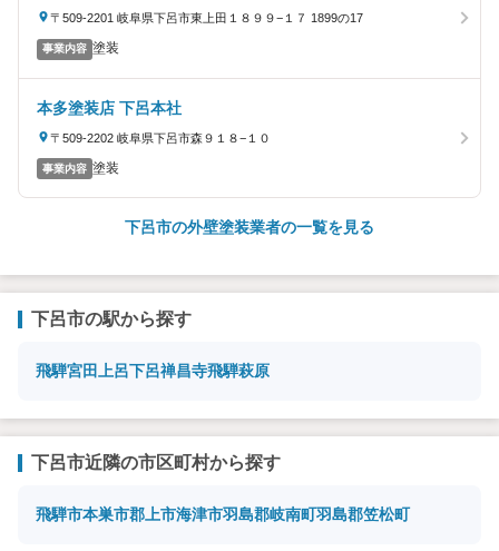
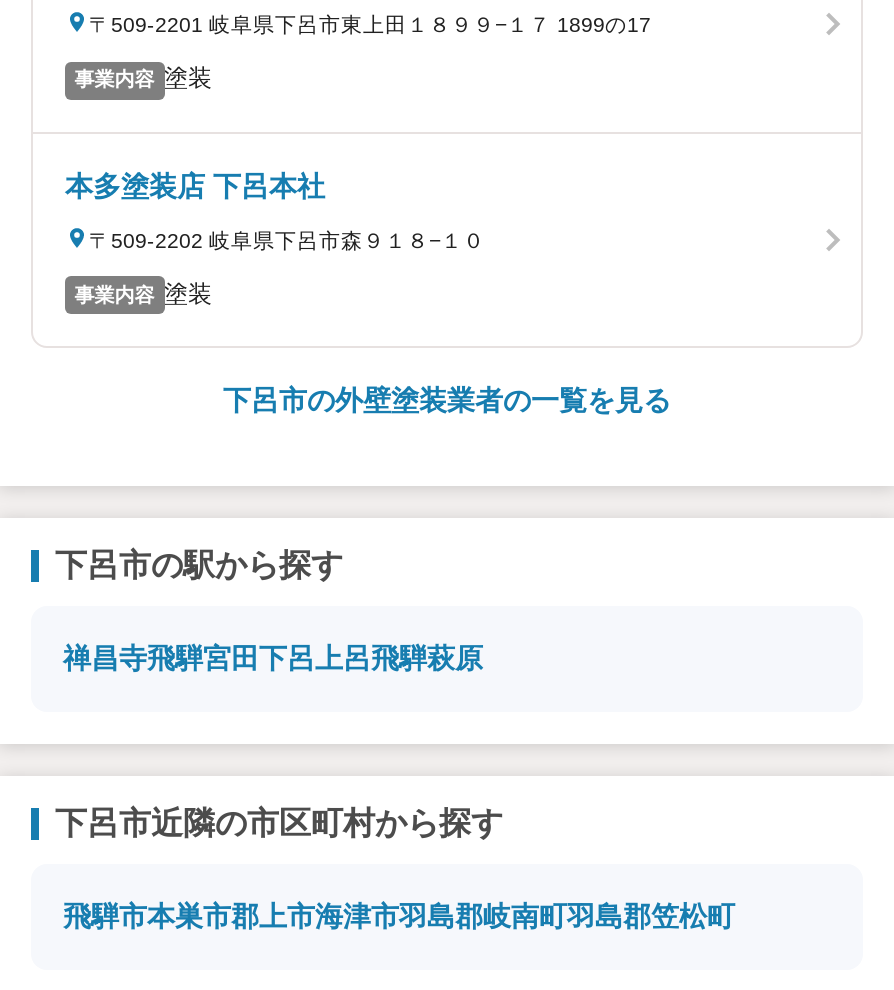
- 飛騨宮田上呂下呂禅昌寺飛騨萩原
+ 禅昌寺飛騨宮田下呂上呂飛騨萩原
